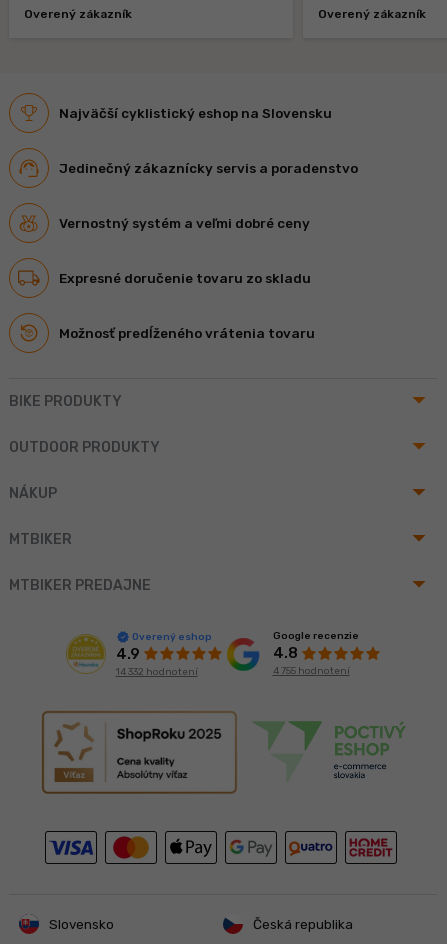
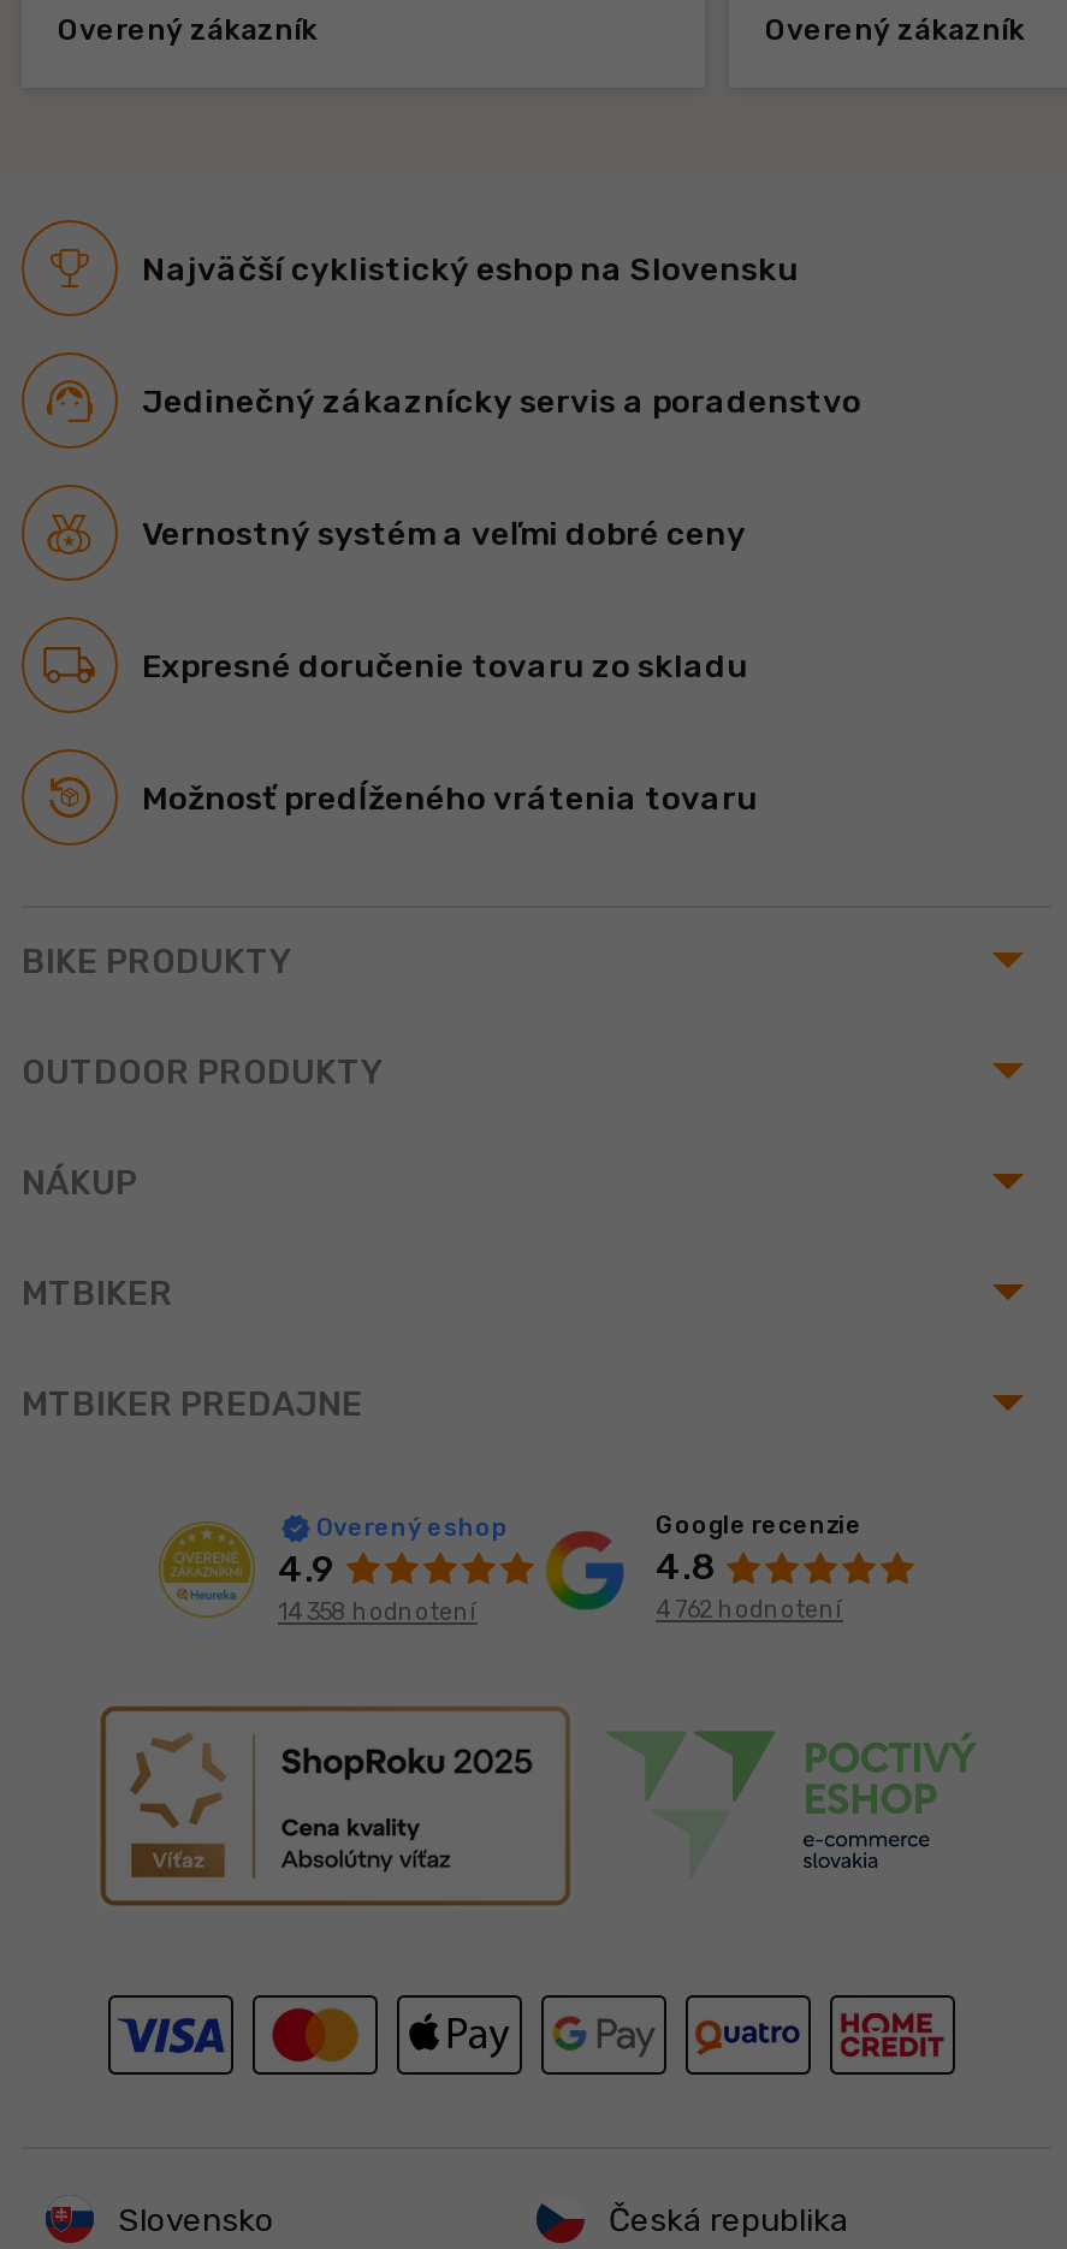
- 14 332 hodnotení
+ 14 358 hodnotení

- 4 755 hodnotení
+ 4 762 hodnotení
